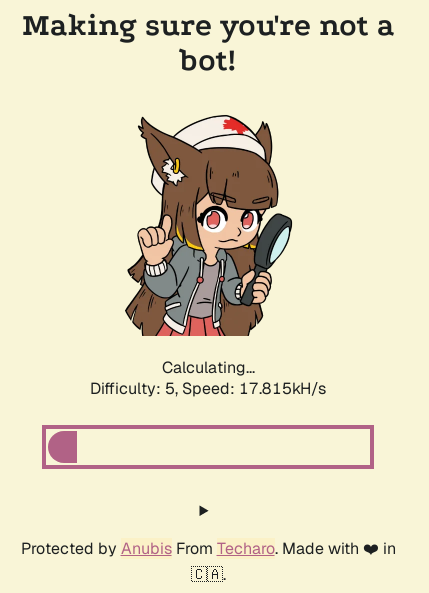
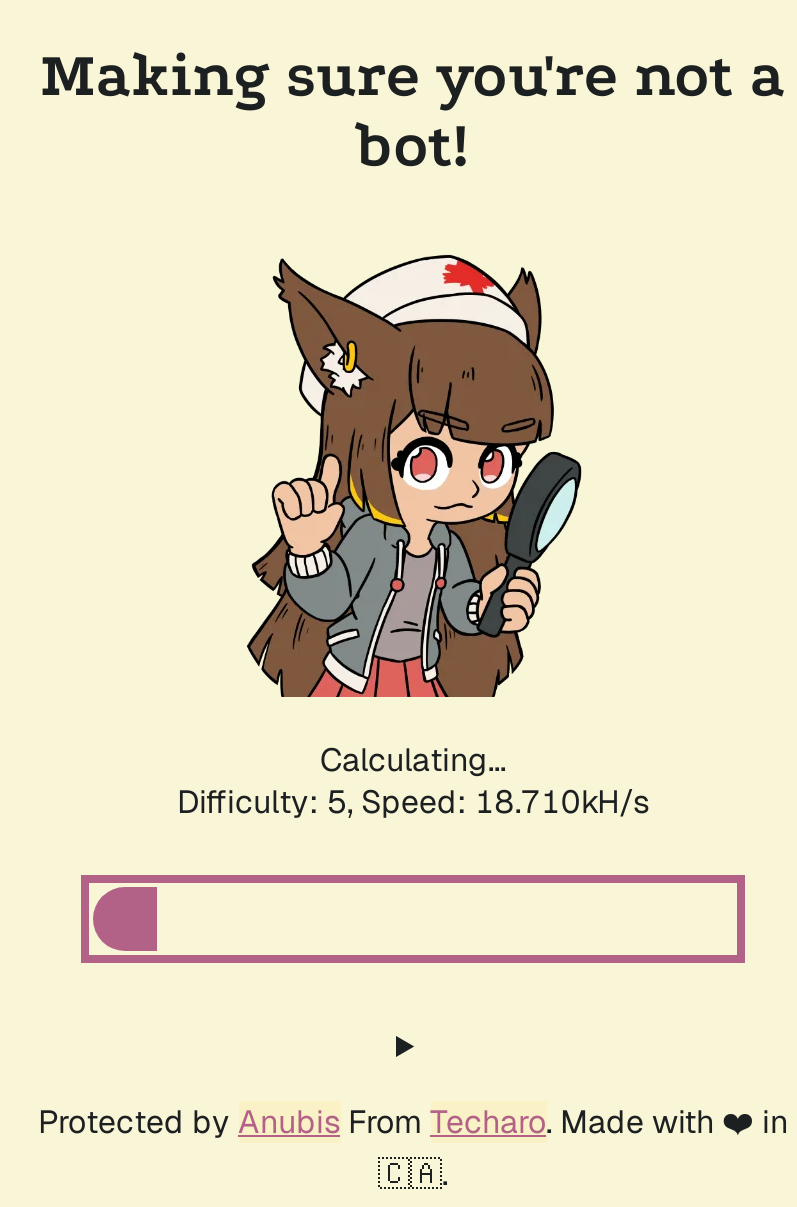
- Difficulty: 5, Speed: 17.815kH/s
+ Difficulty: 5, Speed: 18.710kH/s
